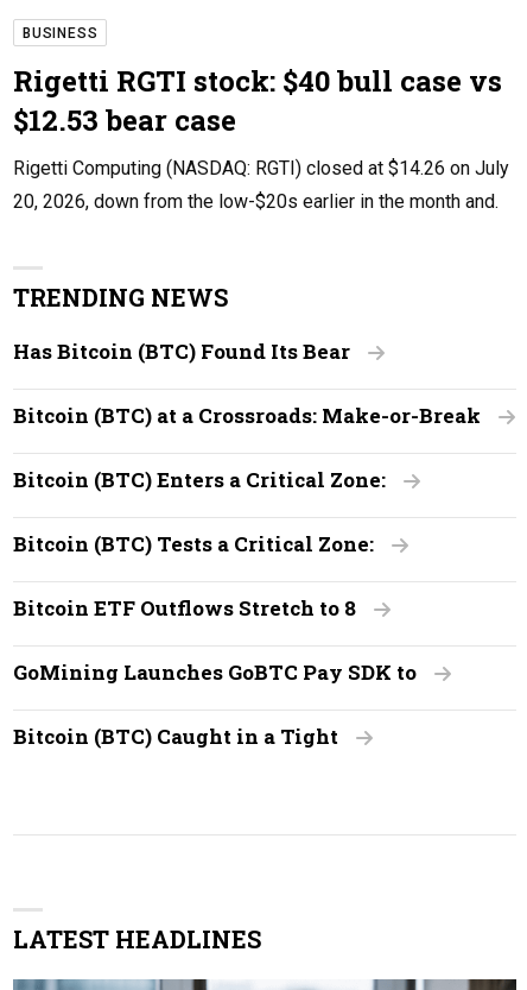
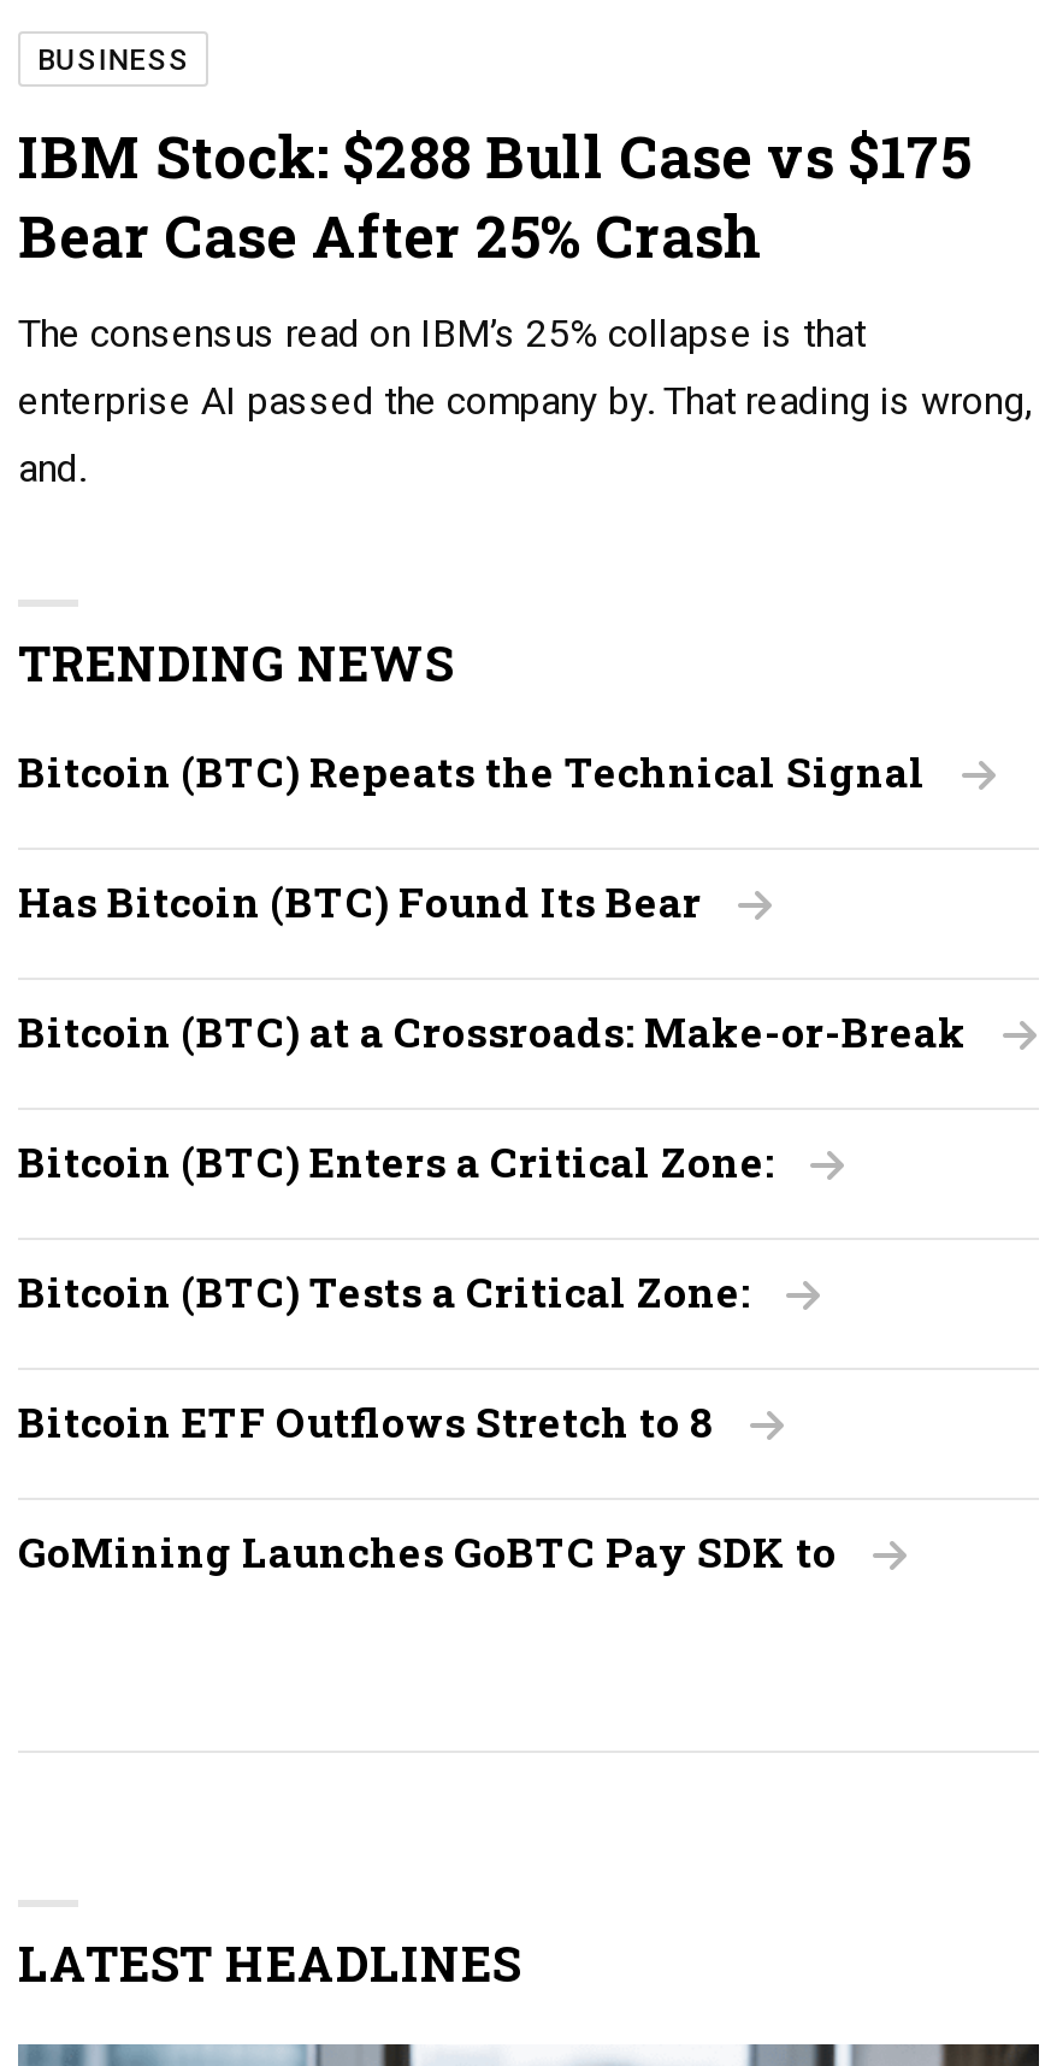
- Rigetti RGTI stock: $40 bull case vs
- $12.53 bear case
- Rigetti Computing (NASDAQ: RGTI) closed at $14.26 on July
- 20, 2026, down from the low-$20s earlier in the month and.
+ IBM Stock: $288 Bull Case vs $175
+ Bear Case After 25% Crash
+ The consensus read on IBM’s 25% collapse is that
+ enterprise AI passed the company by. That reading is wrong,
+ and.

+ Bitcoin (BTC) Repeats the Technical Signal

moved down: Has Bitcoin (BTC) Found Its Bear | Bitcoin (BTC) at a Crossroads: Make-or-Break | Bitcoin (BTC) Enters a Critical Zone: | Bitcoin (BTC) Tests a Critical Zone: | Bitcoin ETF Outflows Stretch to 8 | GoMining Launches GoBTC Pay SDK to

- Bitcoin (BTC) Caught in a Tight
